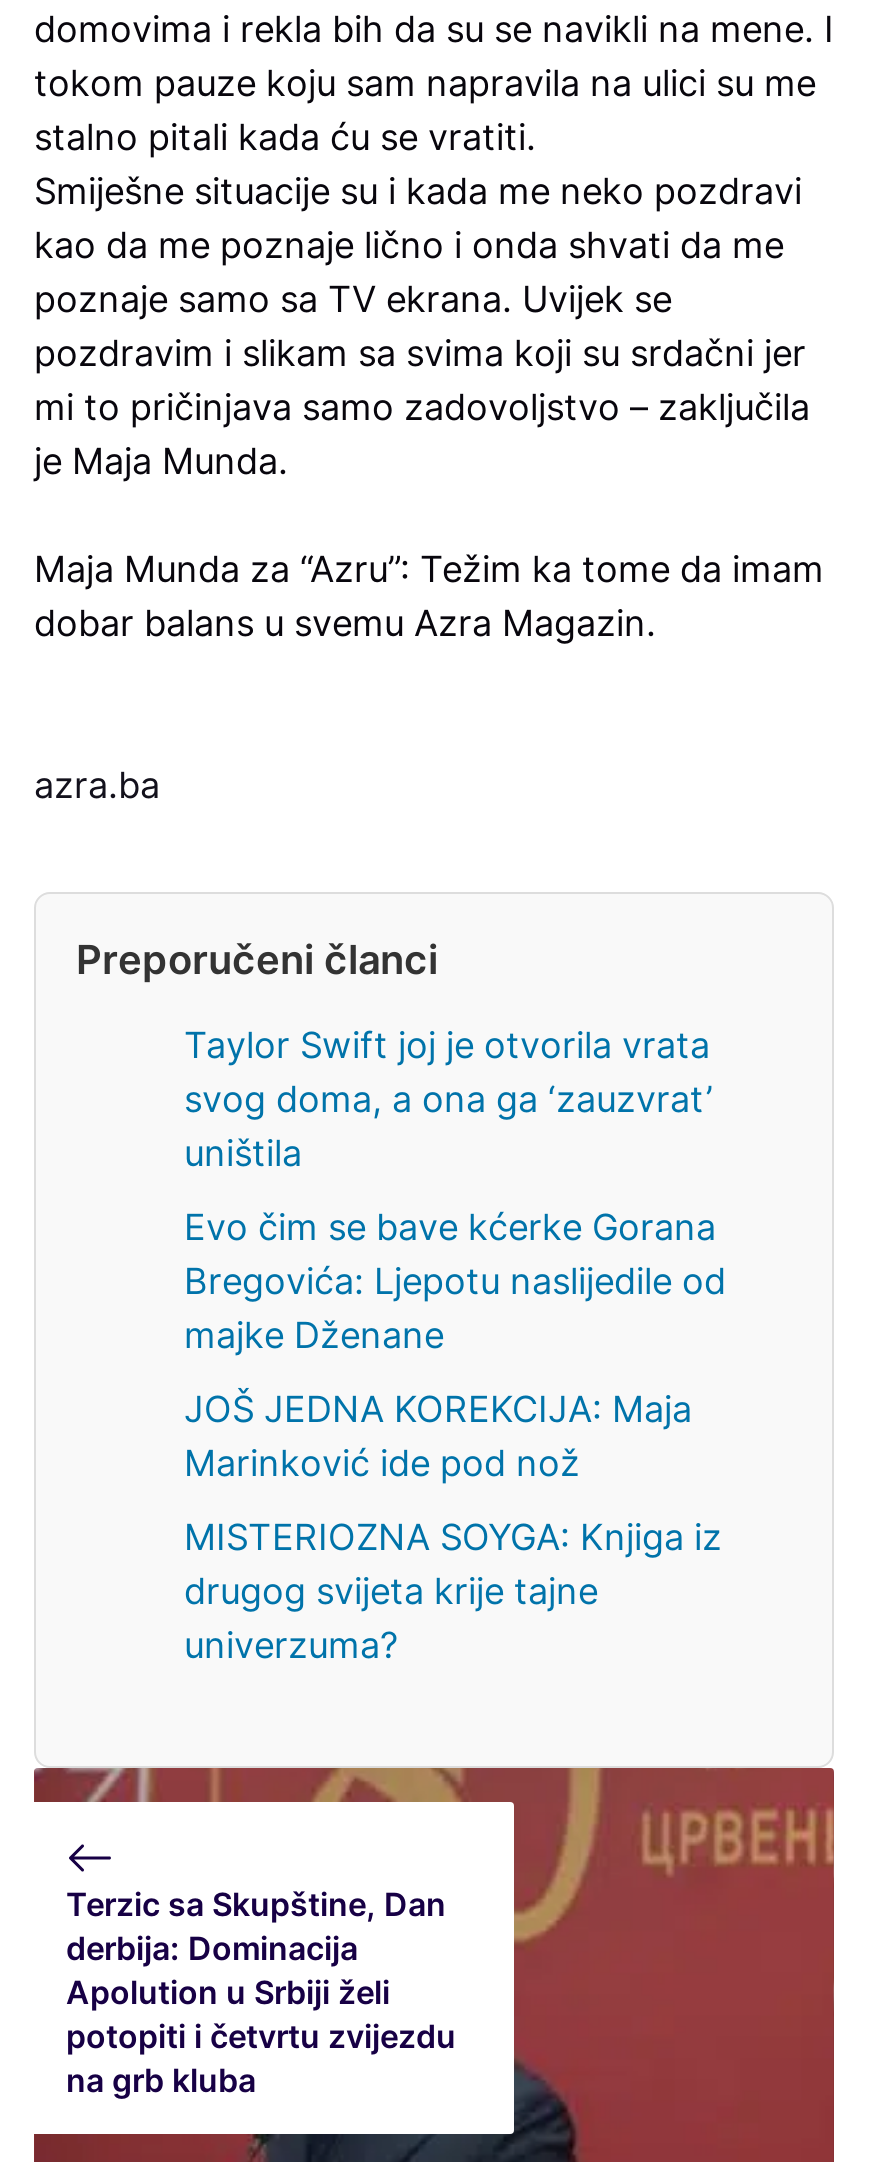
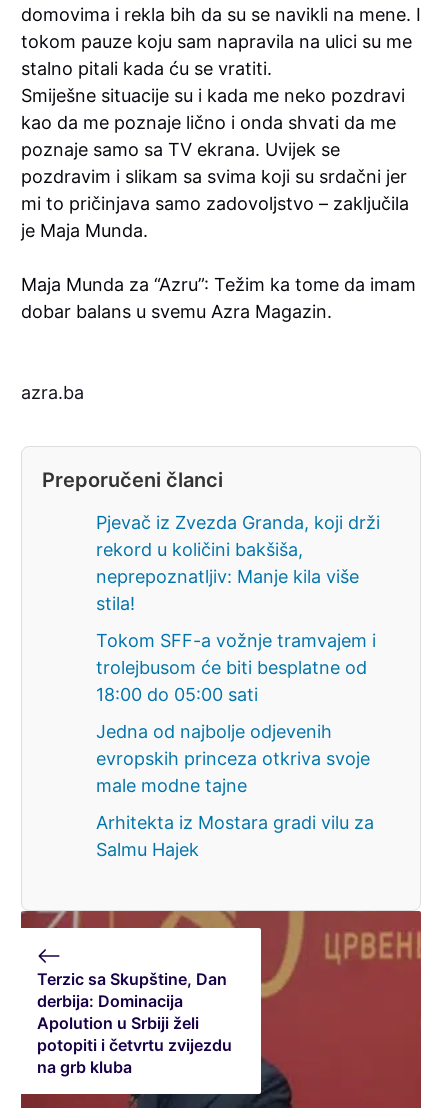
- Taylor Swift joj je otvorila vrata
- svog doma, a ona ga ‘zauzvrat’
- uništila
+ Pjevač iz Zvezda Granda, koji drži
+ rekord u količini bakšiša,
+ neprepoznatljiv: Manje kila više
+ stila!

- Evo čim se bave kćerke Gorana
- Bregovića: Ljepotu naslijedile od
- majke Dženane
+ Tokom SFF-a vožnje tramvajem i
+ trolejbusom će biti besplatne od
+ 18:00 do 05:00 sati

- JOŠ JEDNA KOREKCIJA: Maja
- Marinković ide pod nož
+ Jedna od najbolje odjevenih
+ evropskih princeza otkriva svoje
+ male modne tajne

- MISTERIOZNA SOYGA: Knjiga iz
- drugog svijeta krije tajne
- univerzuma?
+ Arhitekta iz Mostara gradi vilu za
+ Salmu Hajek
